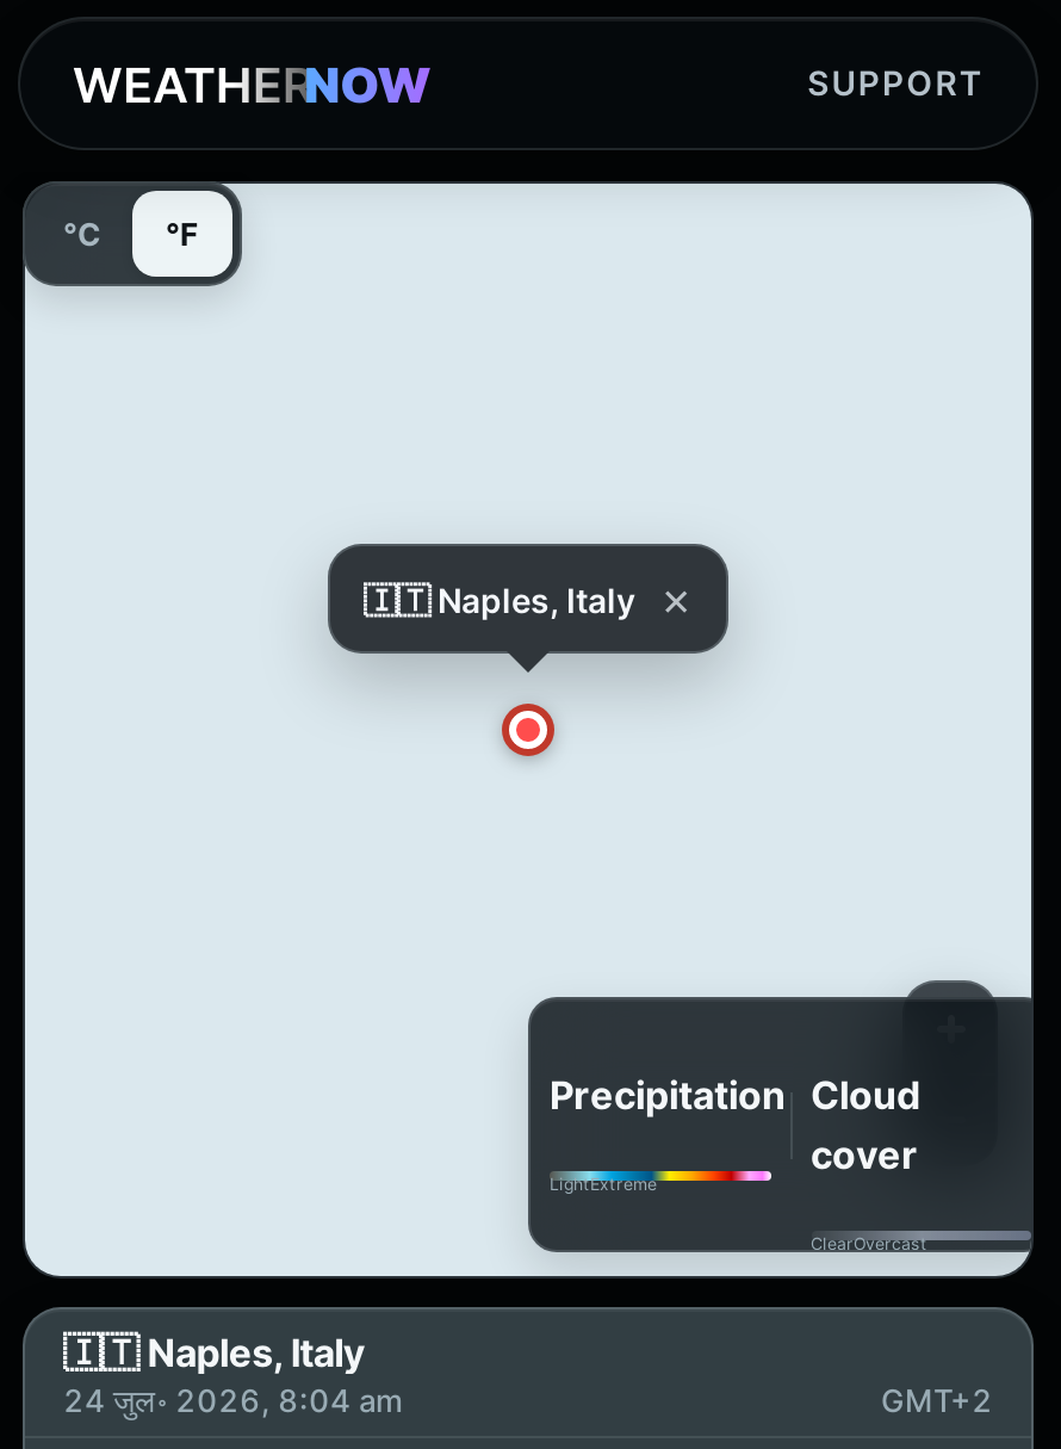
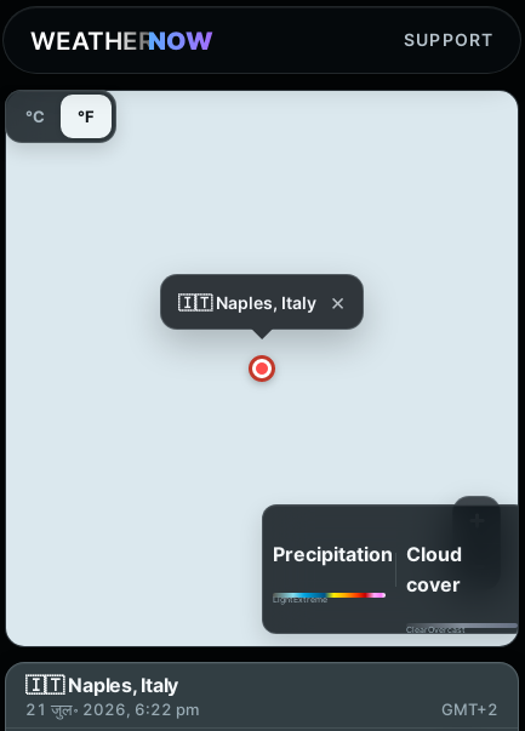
- 24 जुल॰ 2026, 8:04 am
+ 21 जुल॰ 2026, 6:22 pm
